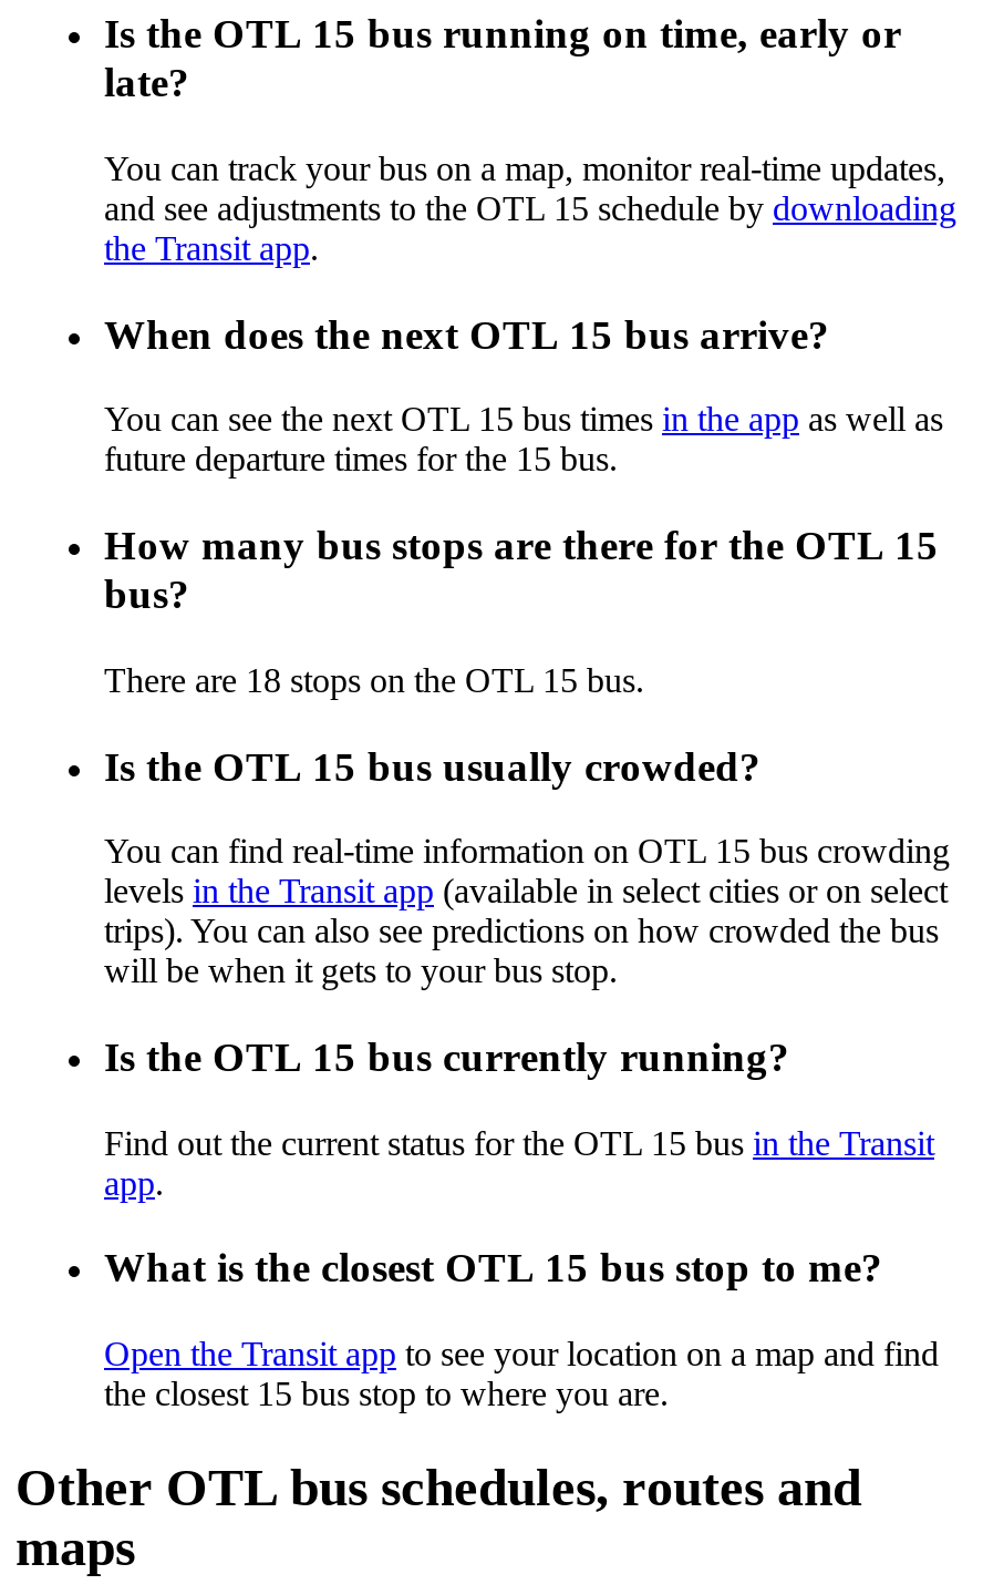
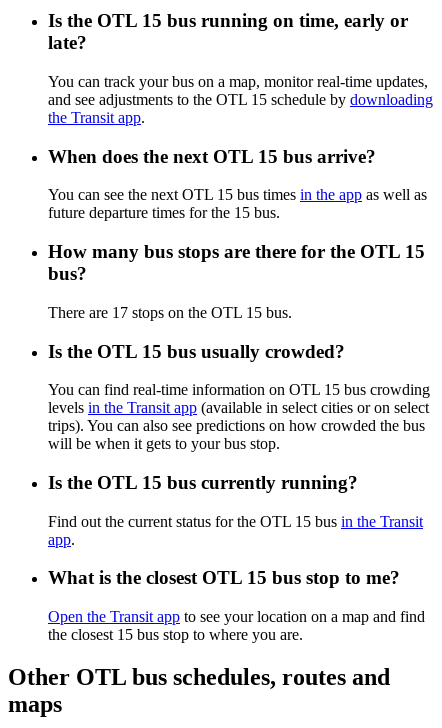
- There are 18 stops on the OTL 15 bus.
+ There are 17 stops on the OTL 15 bus.
